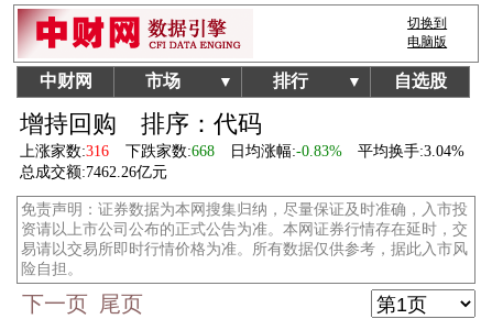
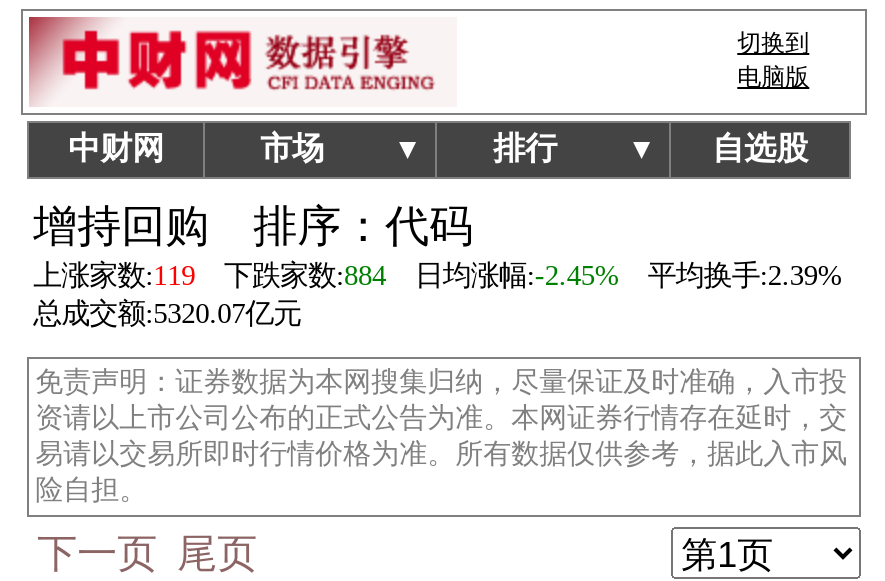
- 上涨家数:316
+ 上涨家数:119

- 下跌家数:668
+ 下跌家数:884

- 日均涨幅:-0.83%
+ 日均涨幅:-2.45%

- 平均换手:3.04%
+ 平均换手:2.39%

- 总成交额:7462.26亿元
+ 总成交额:5320.07亿元
